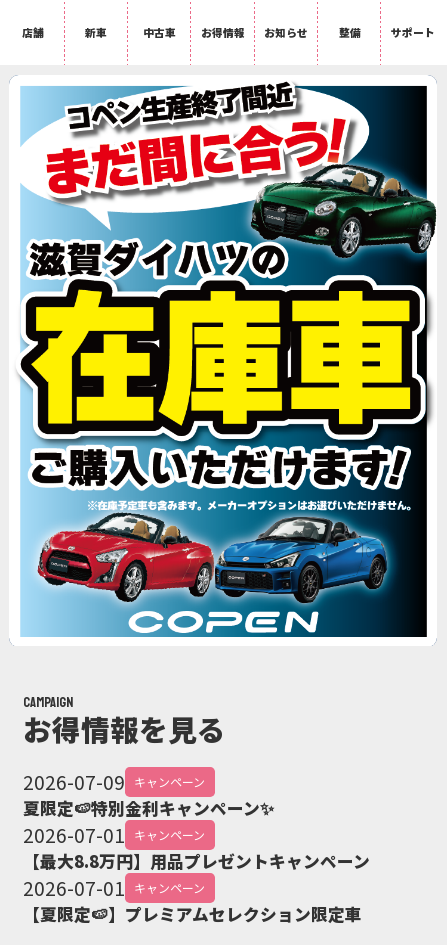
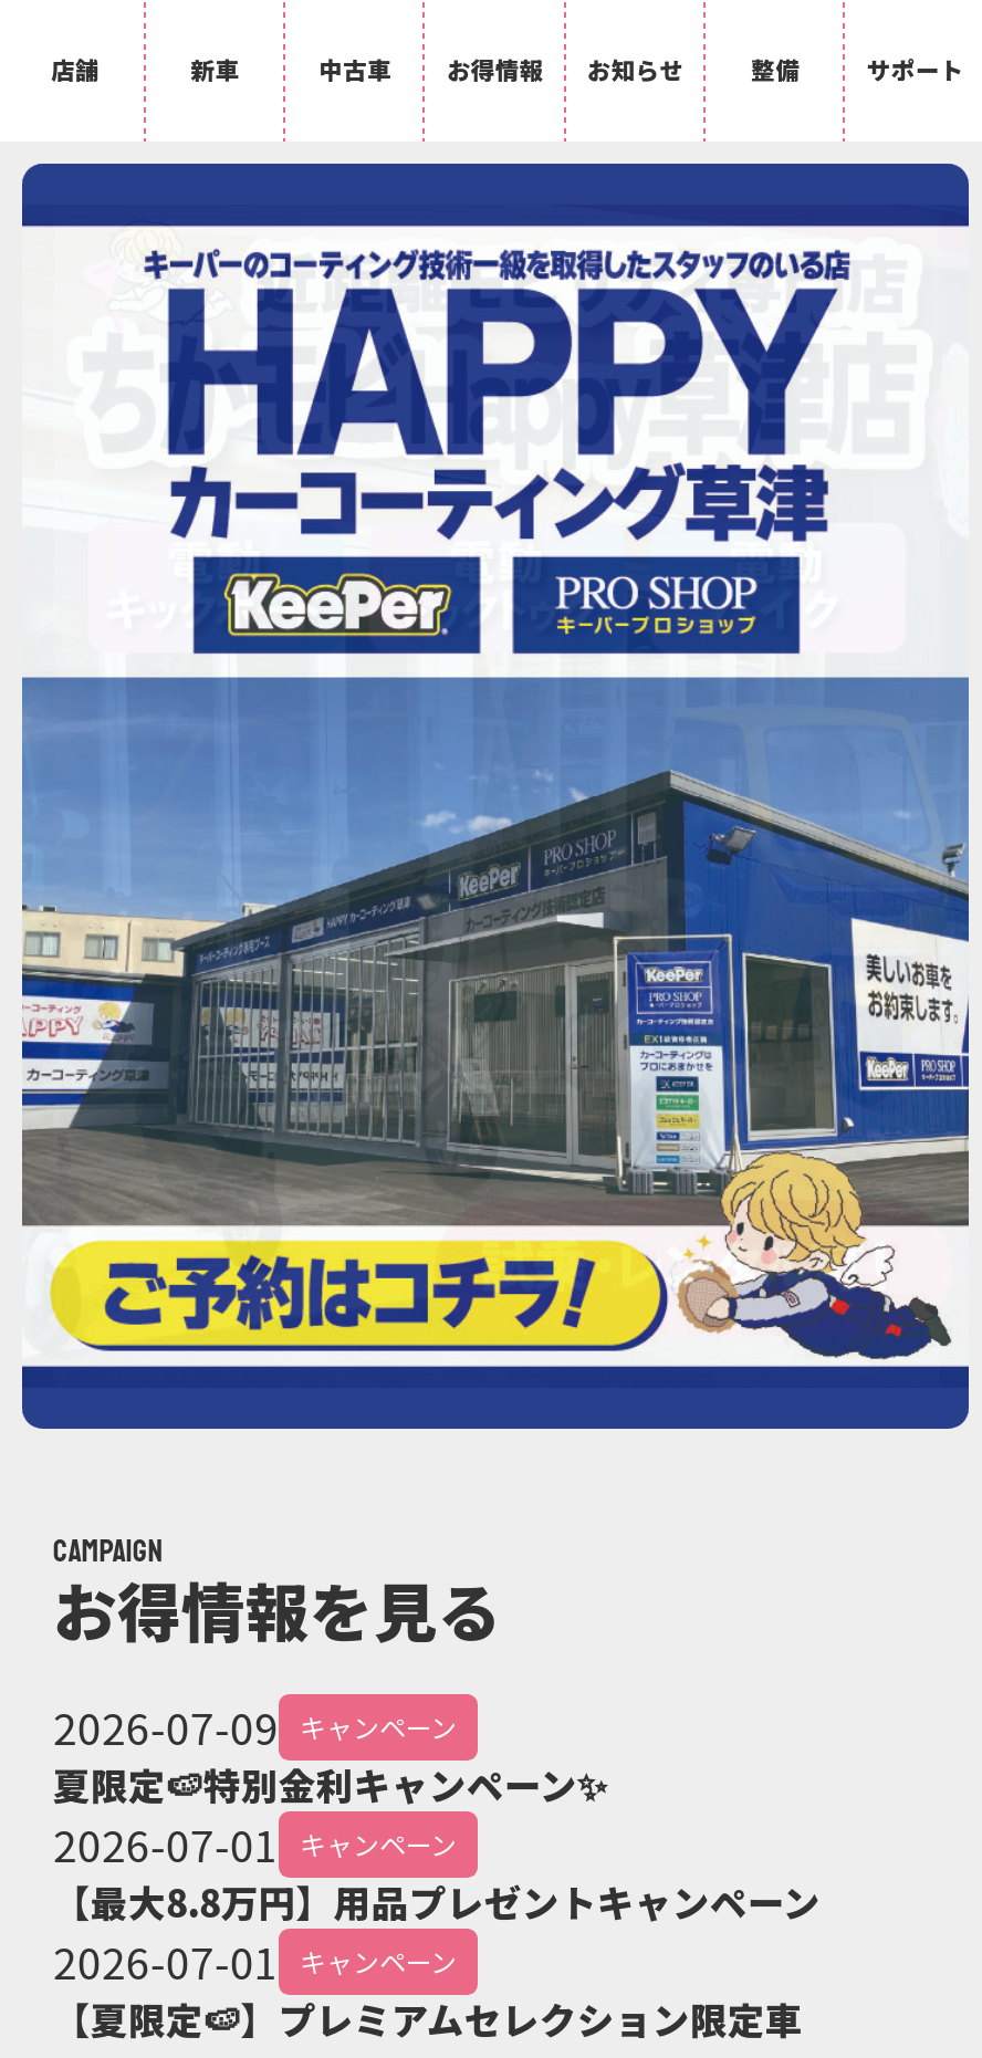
- [image]
+ [image]
